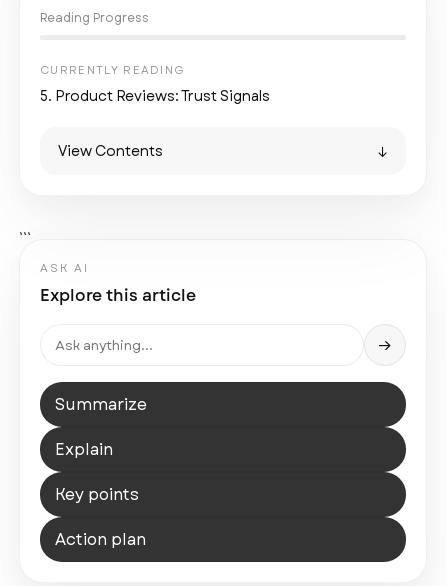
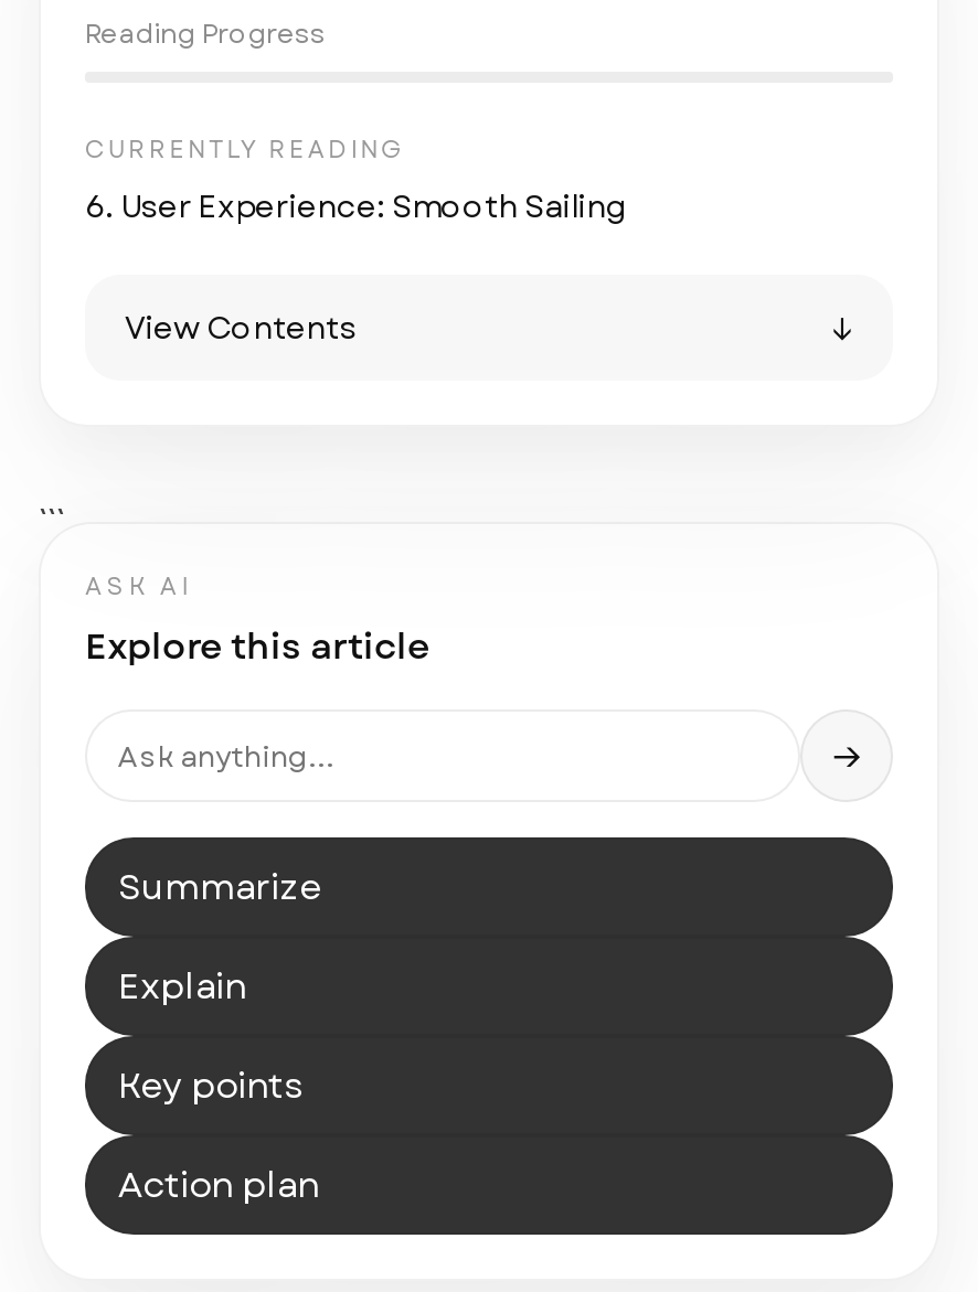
- 5. Product Reviews: Trust Signals
+ 6. User Experience: Smooth Sailing
